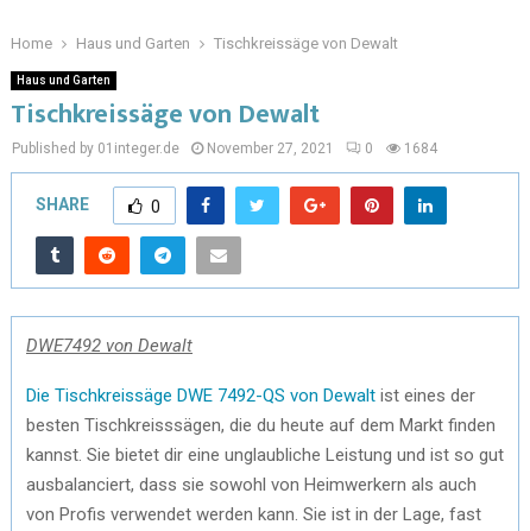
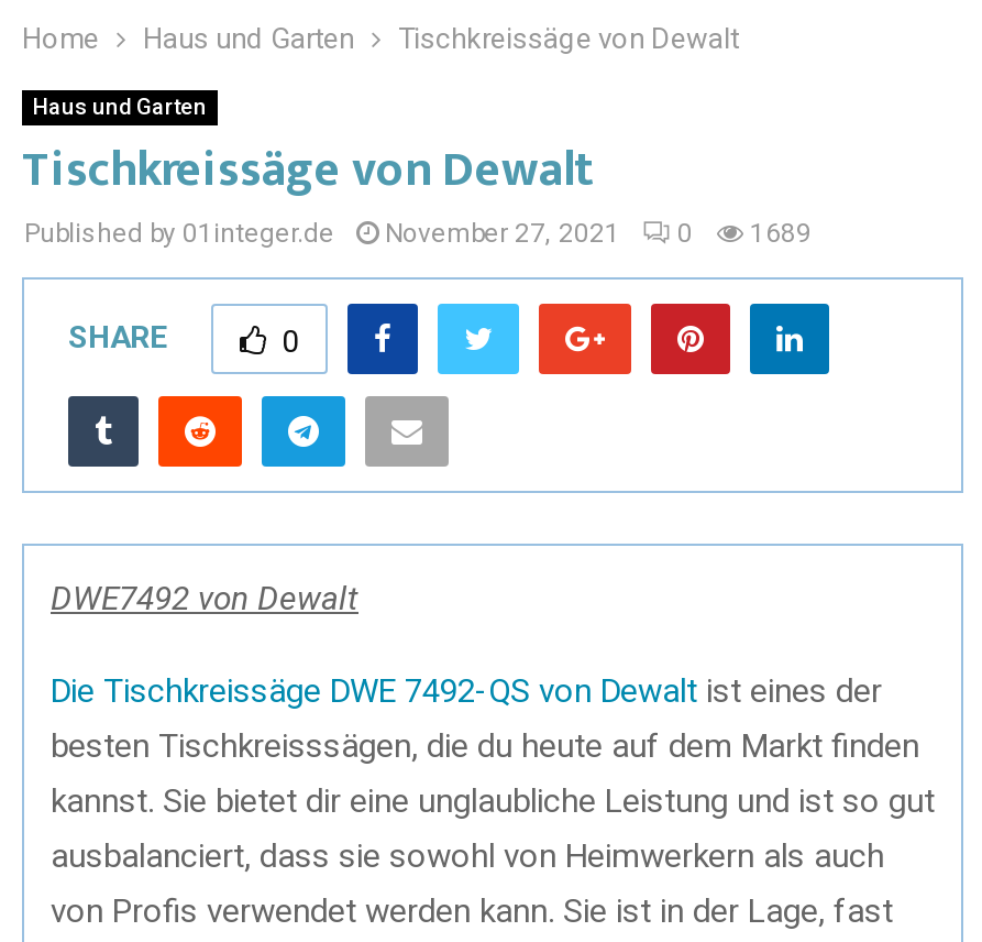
- Published by 01integer.de November 27, 2021 0 1684
+ Published by 01integer.de November 27, 2021 0 1689
